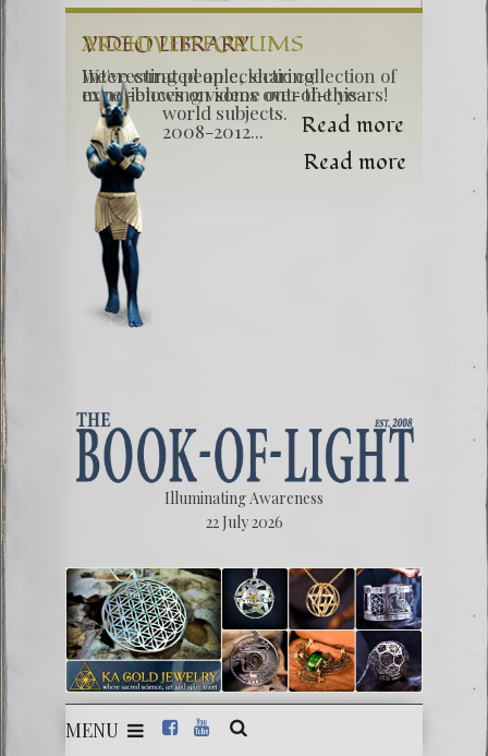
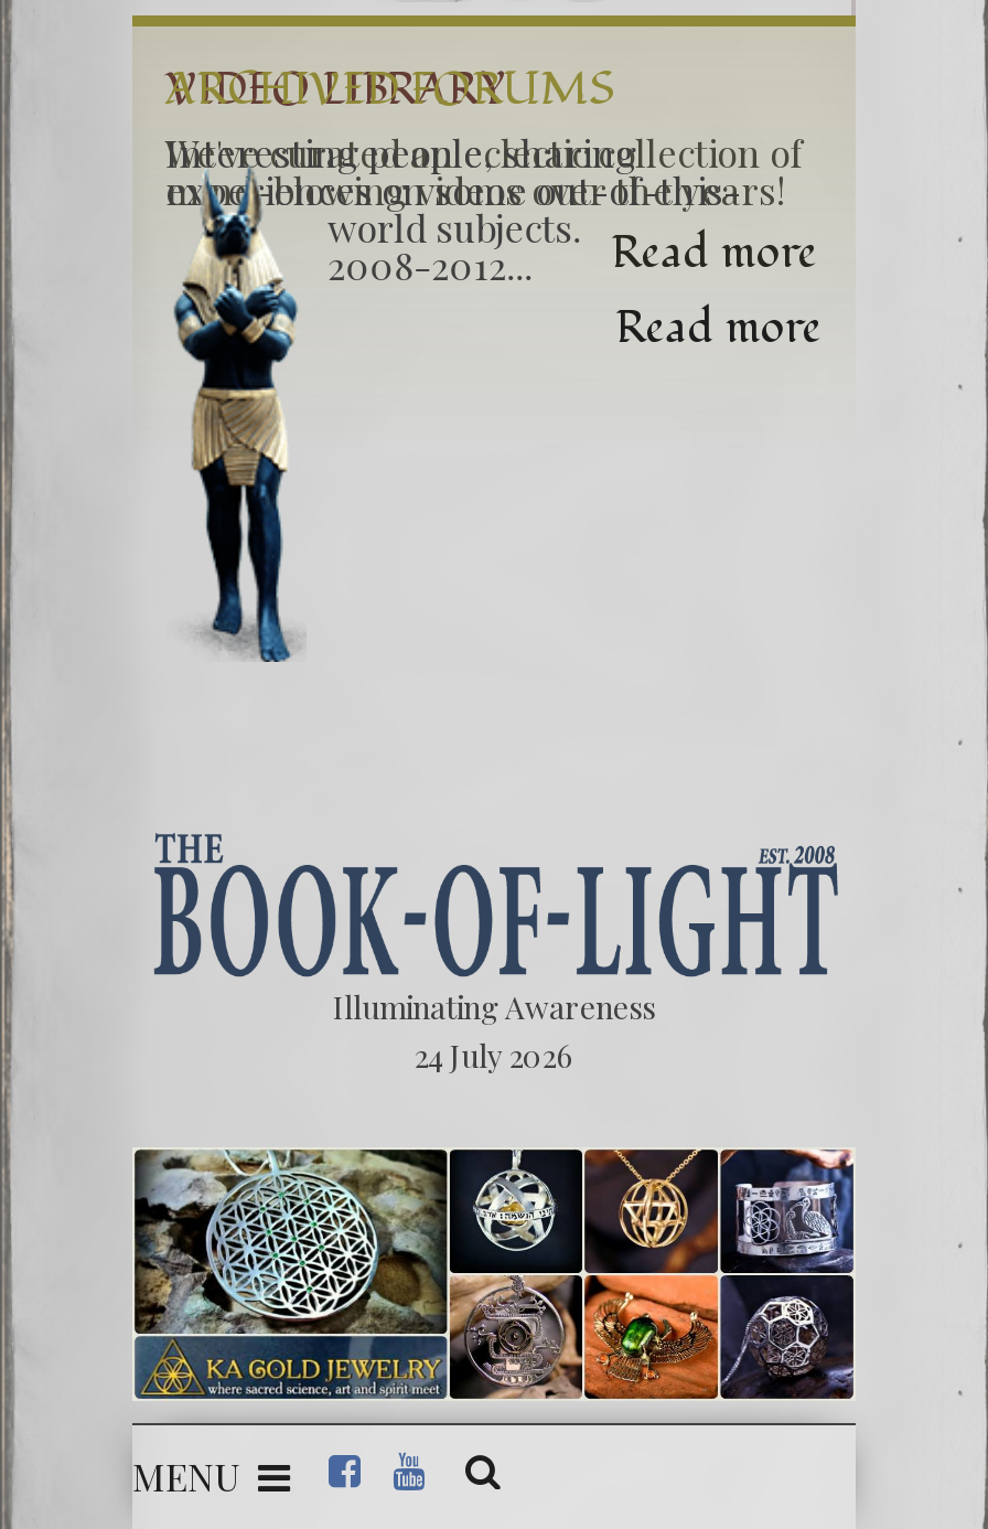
- 22 July 2026
+ 24 July 2026
